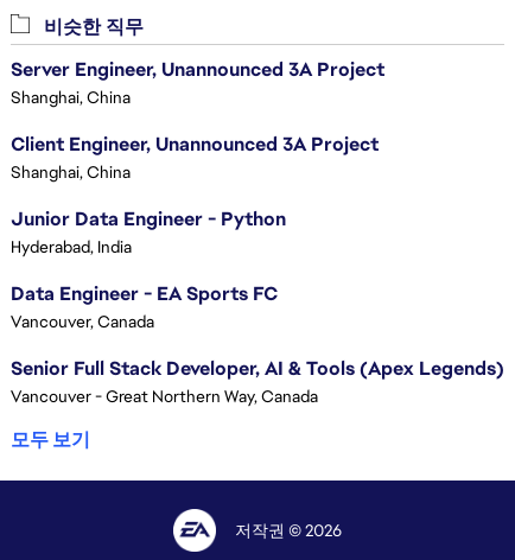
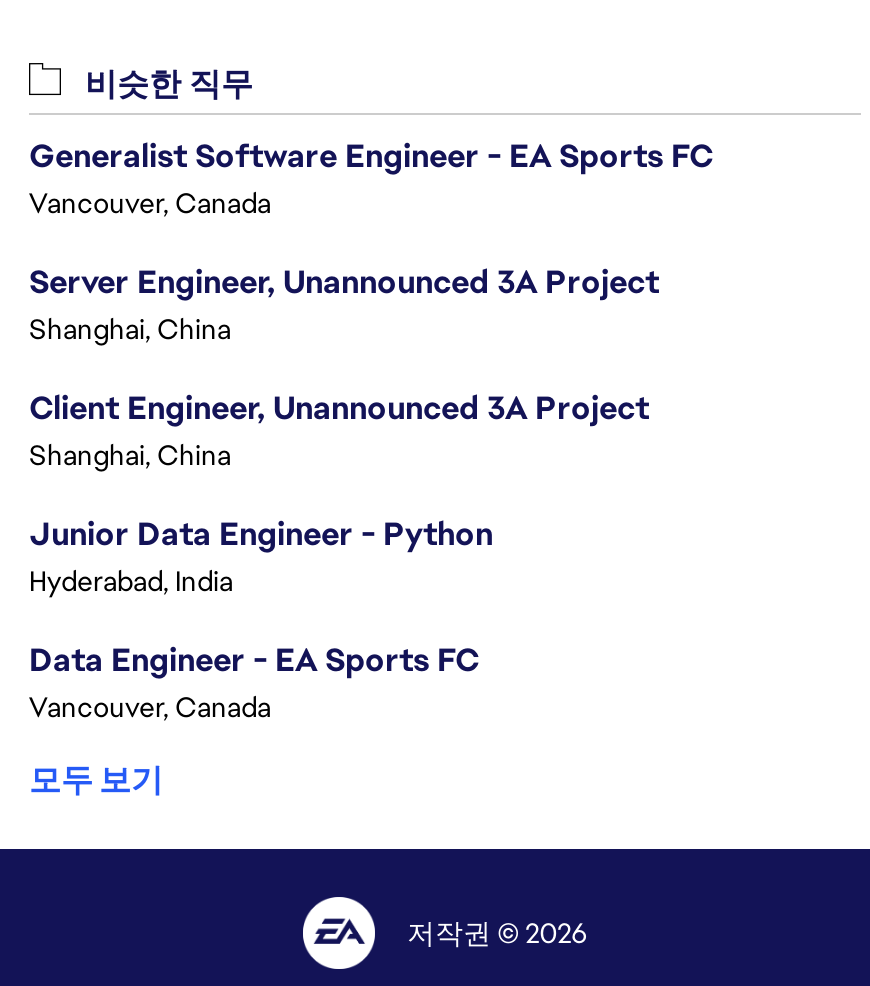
+ Generalist Software Engineer - EA Sports FC
+ Vancouver, Canada

moved down: Server Engineer, Unannounced 3A Project | Shanghai, China | Client Engineer, Unannounced 3A Project | Shanghai, China | Junior Data Engineer - Python | Hyderabad, India | Data Engineer - EA Sports FC | Vancouver, Canada

- Senior Full Stack Developer, AI & Tools (Apex Legends)
- Vancouver - Great Northern Way, Canada
